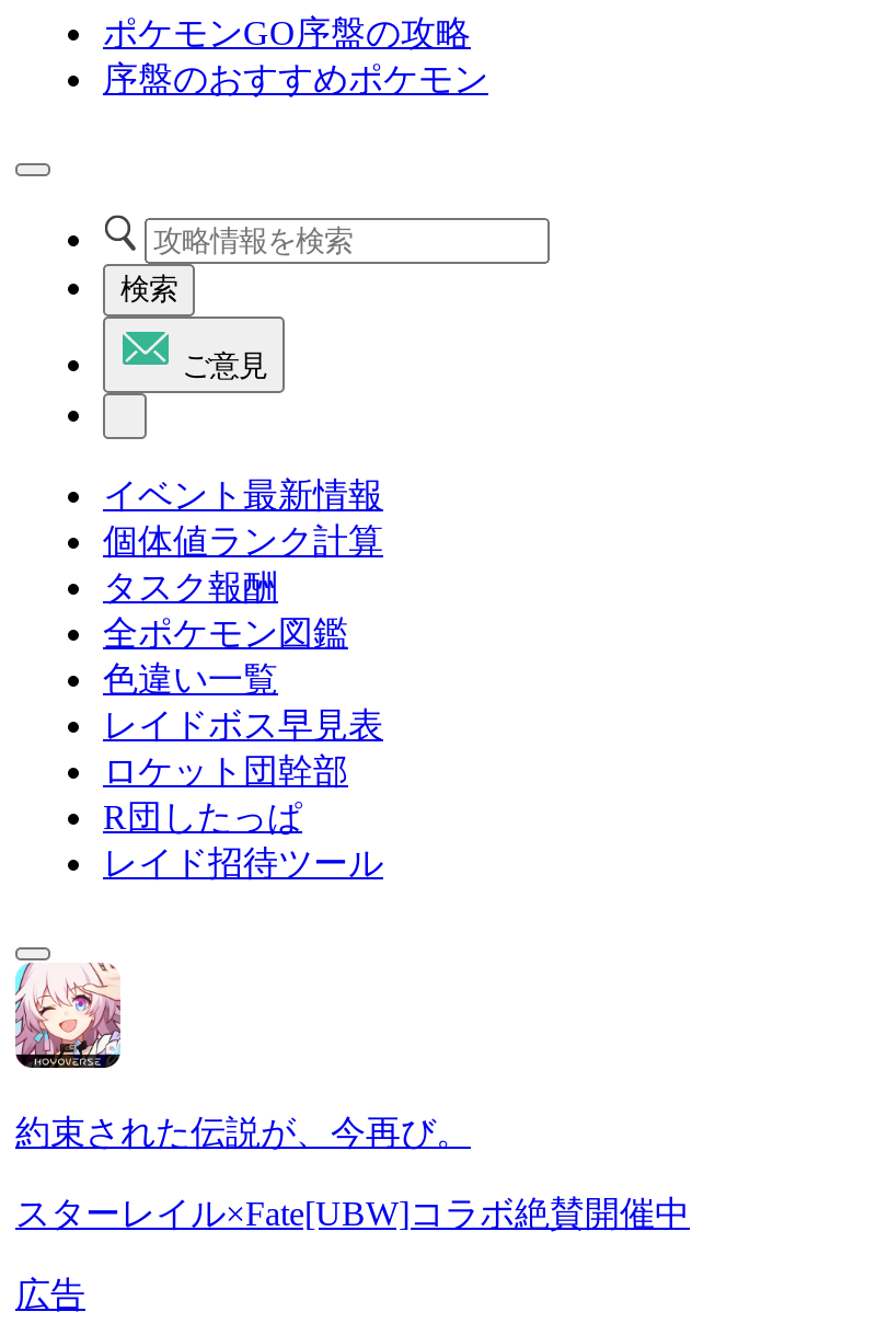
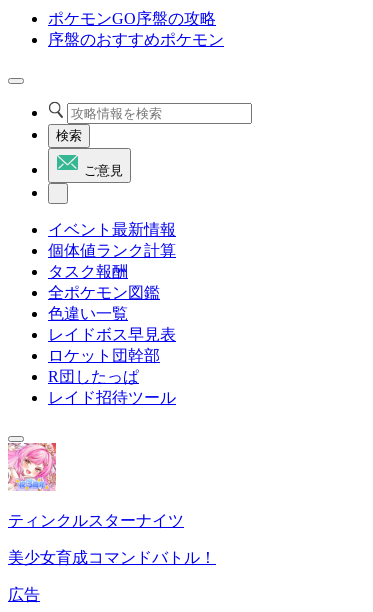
- [image]
- 約束された伝説が、今再び。
+ [image]
+ ティンクルスターナイツ

- スターレイル×Fate[UBW]コラボ絶賛開催中
+ 美少女育成コマンドバトル！
